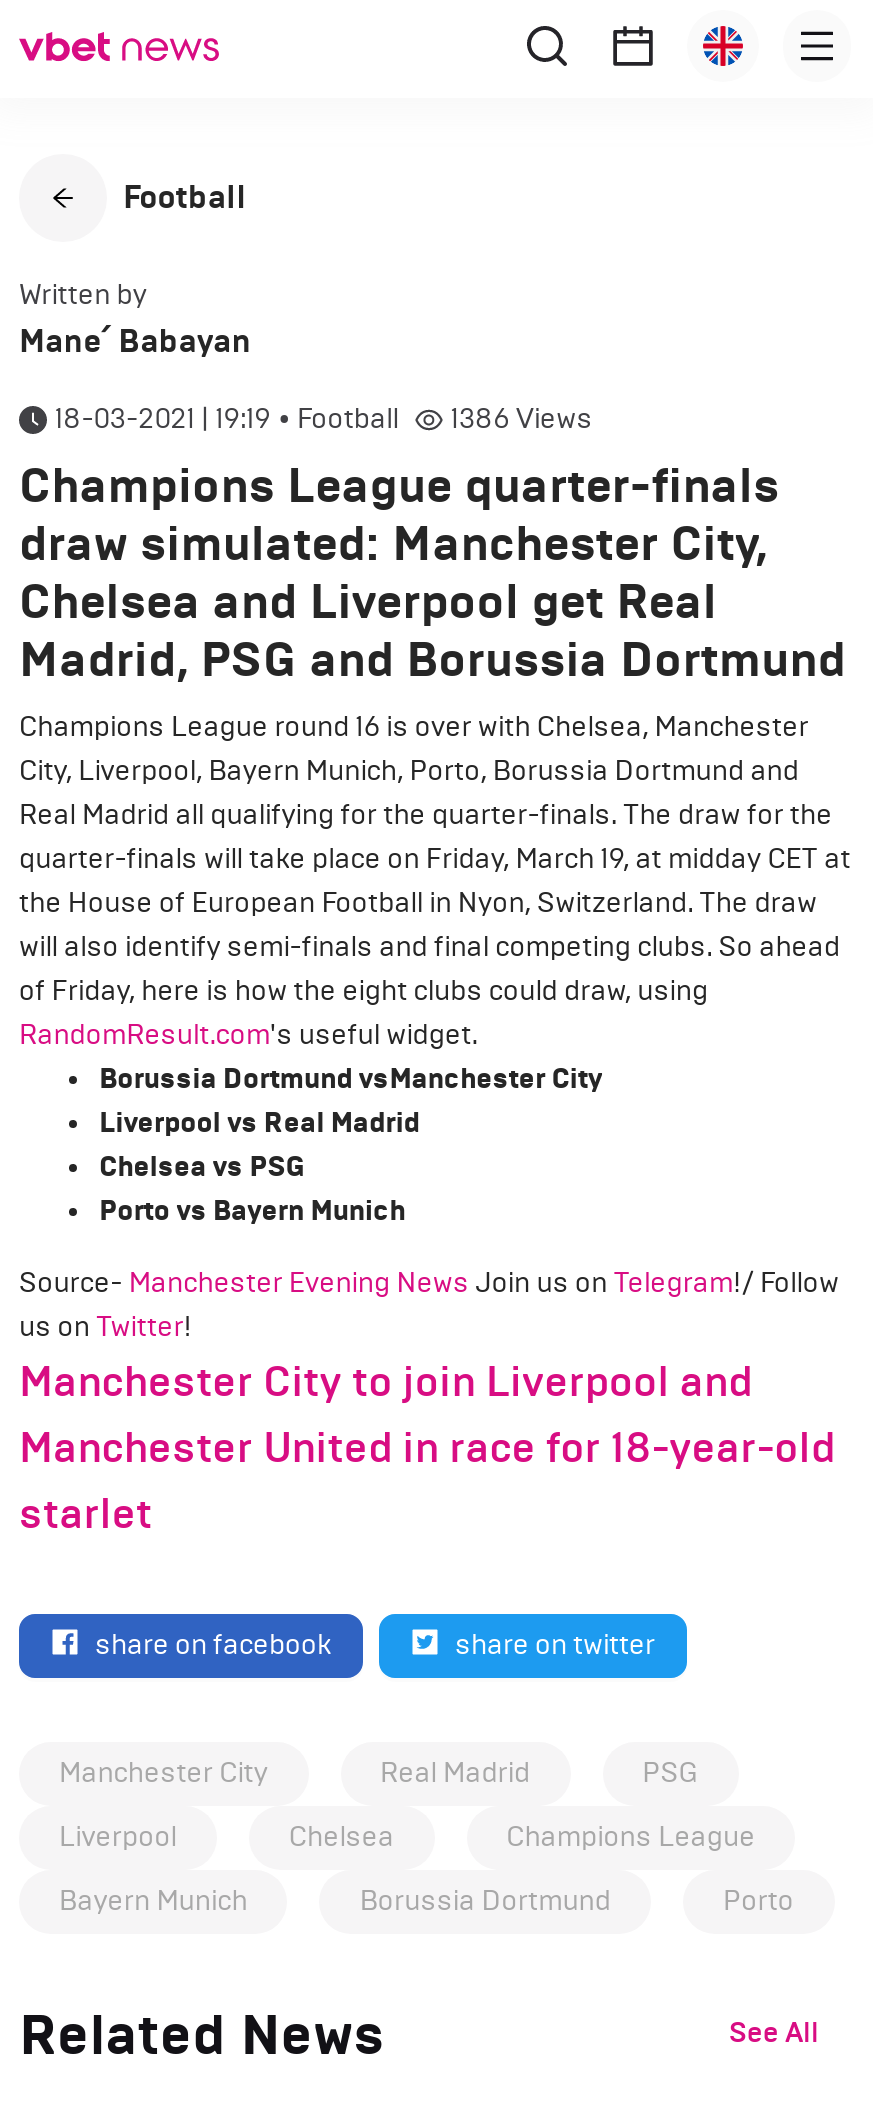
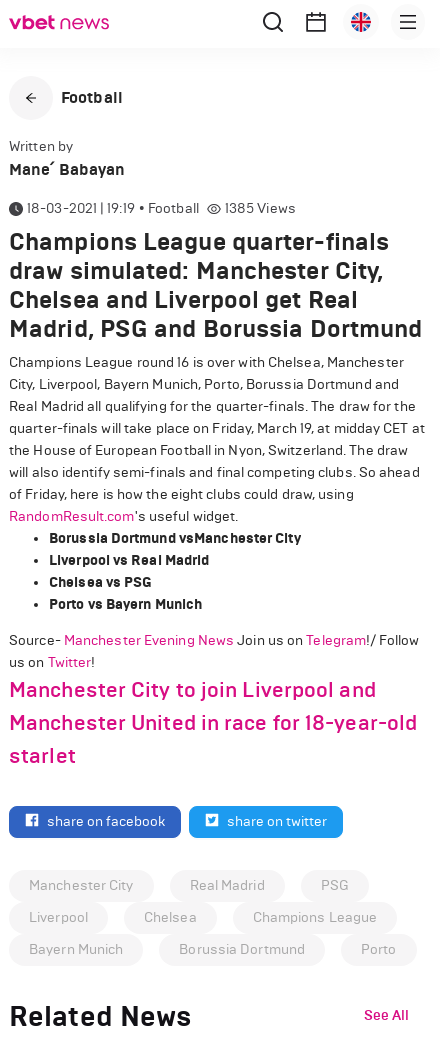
- 1386 Views
+ 1385 Views
